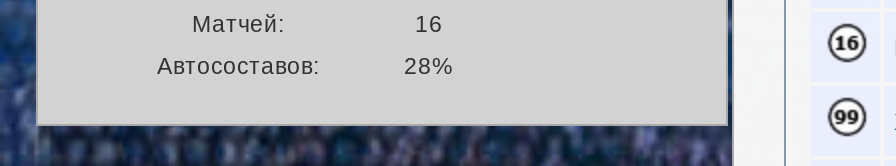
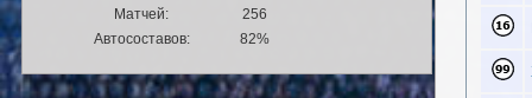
- 16
+ 256

- 28%
+ 82%
